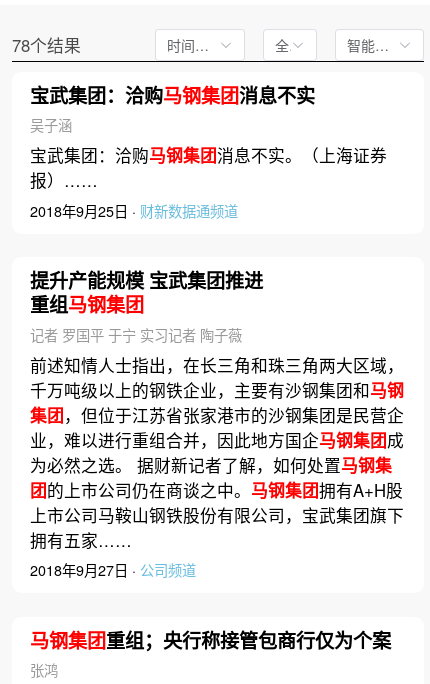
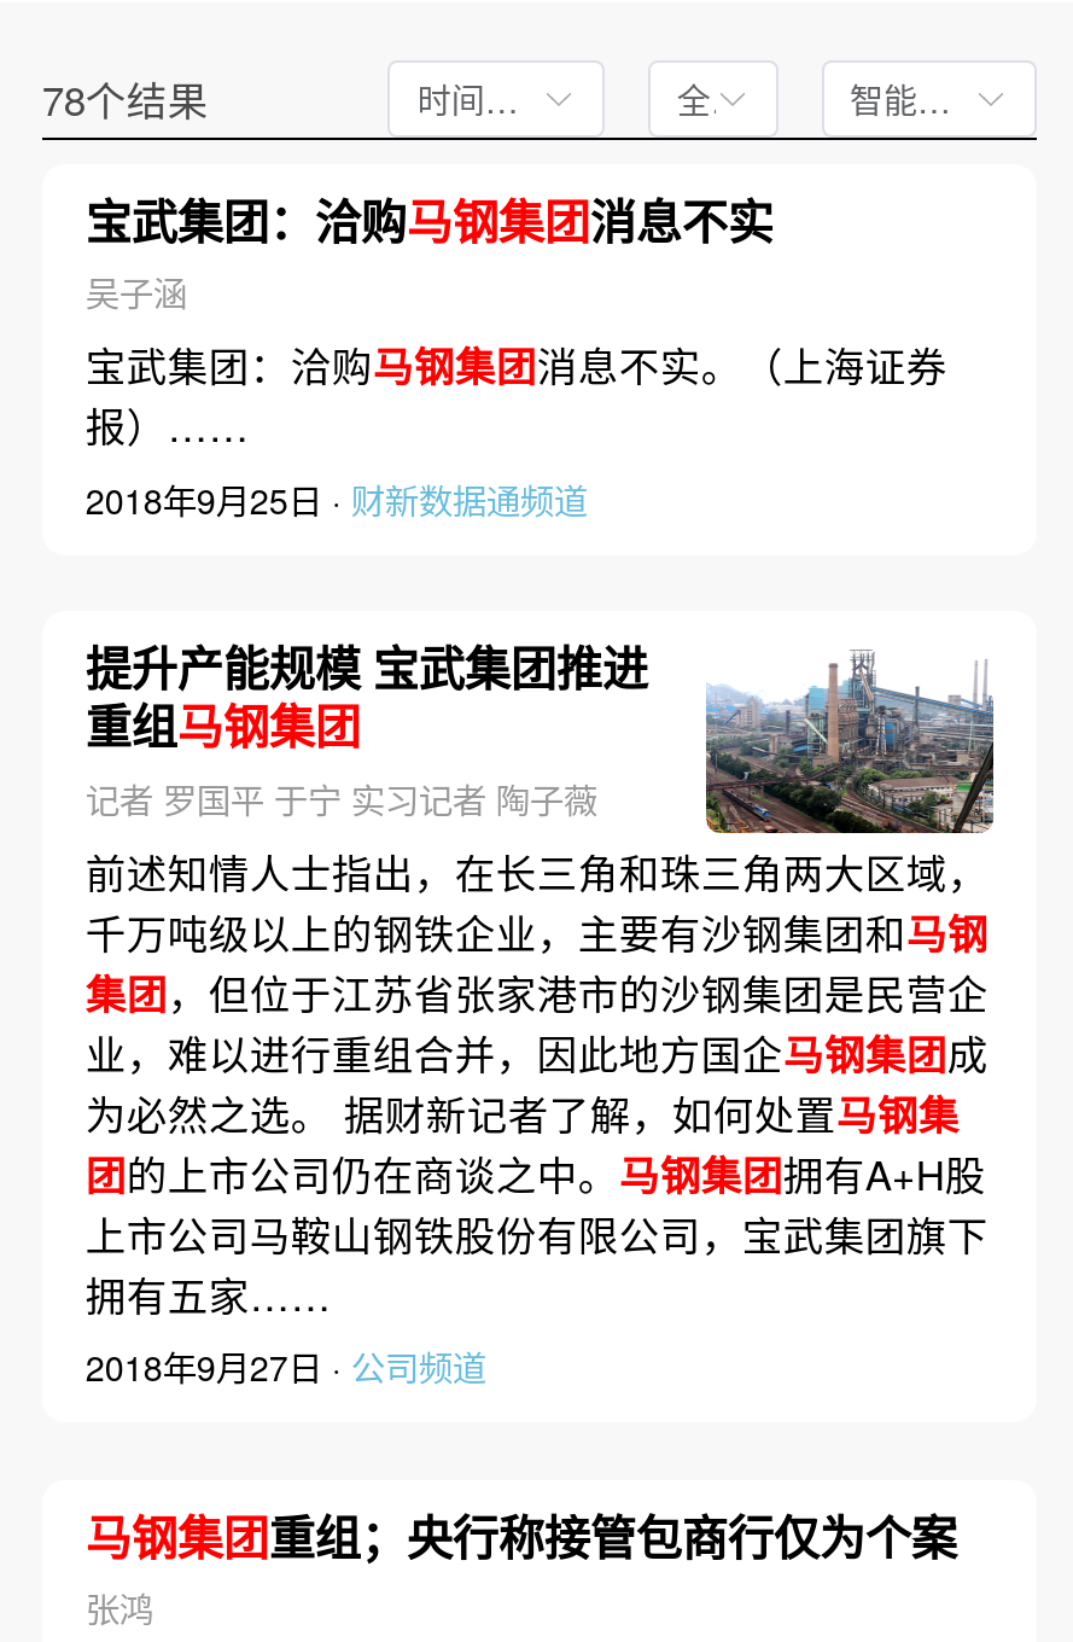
+ [image]
